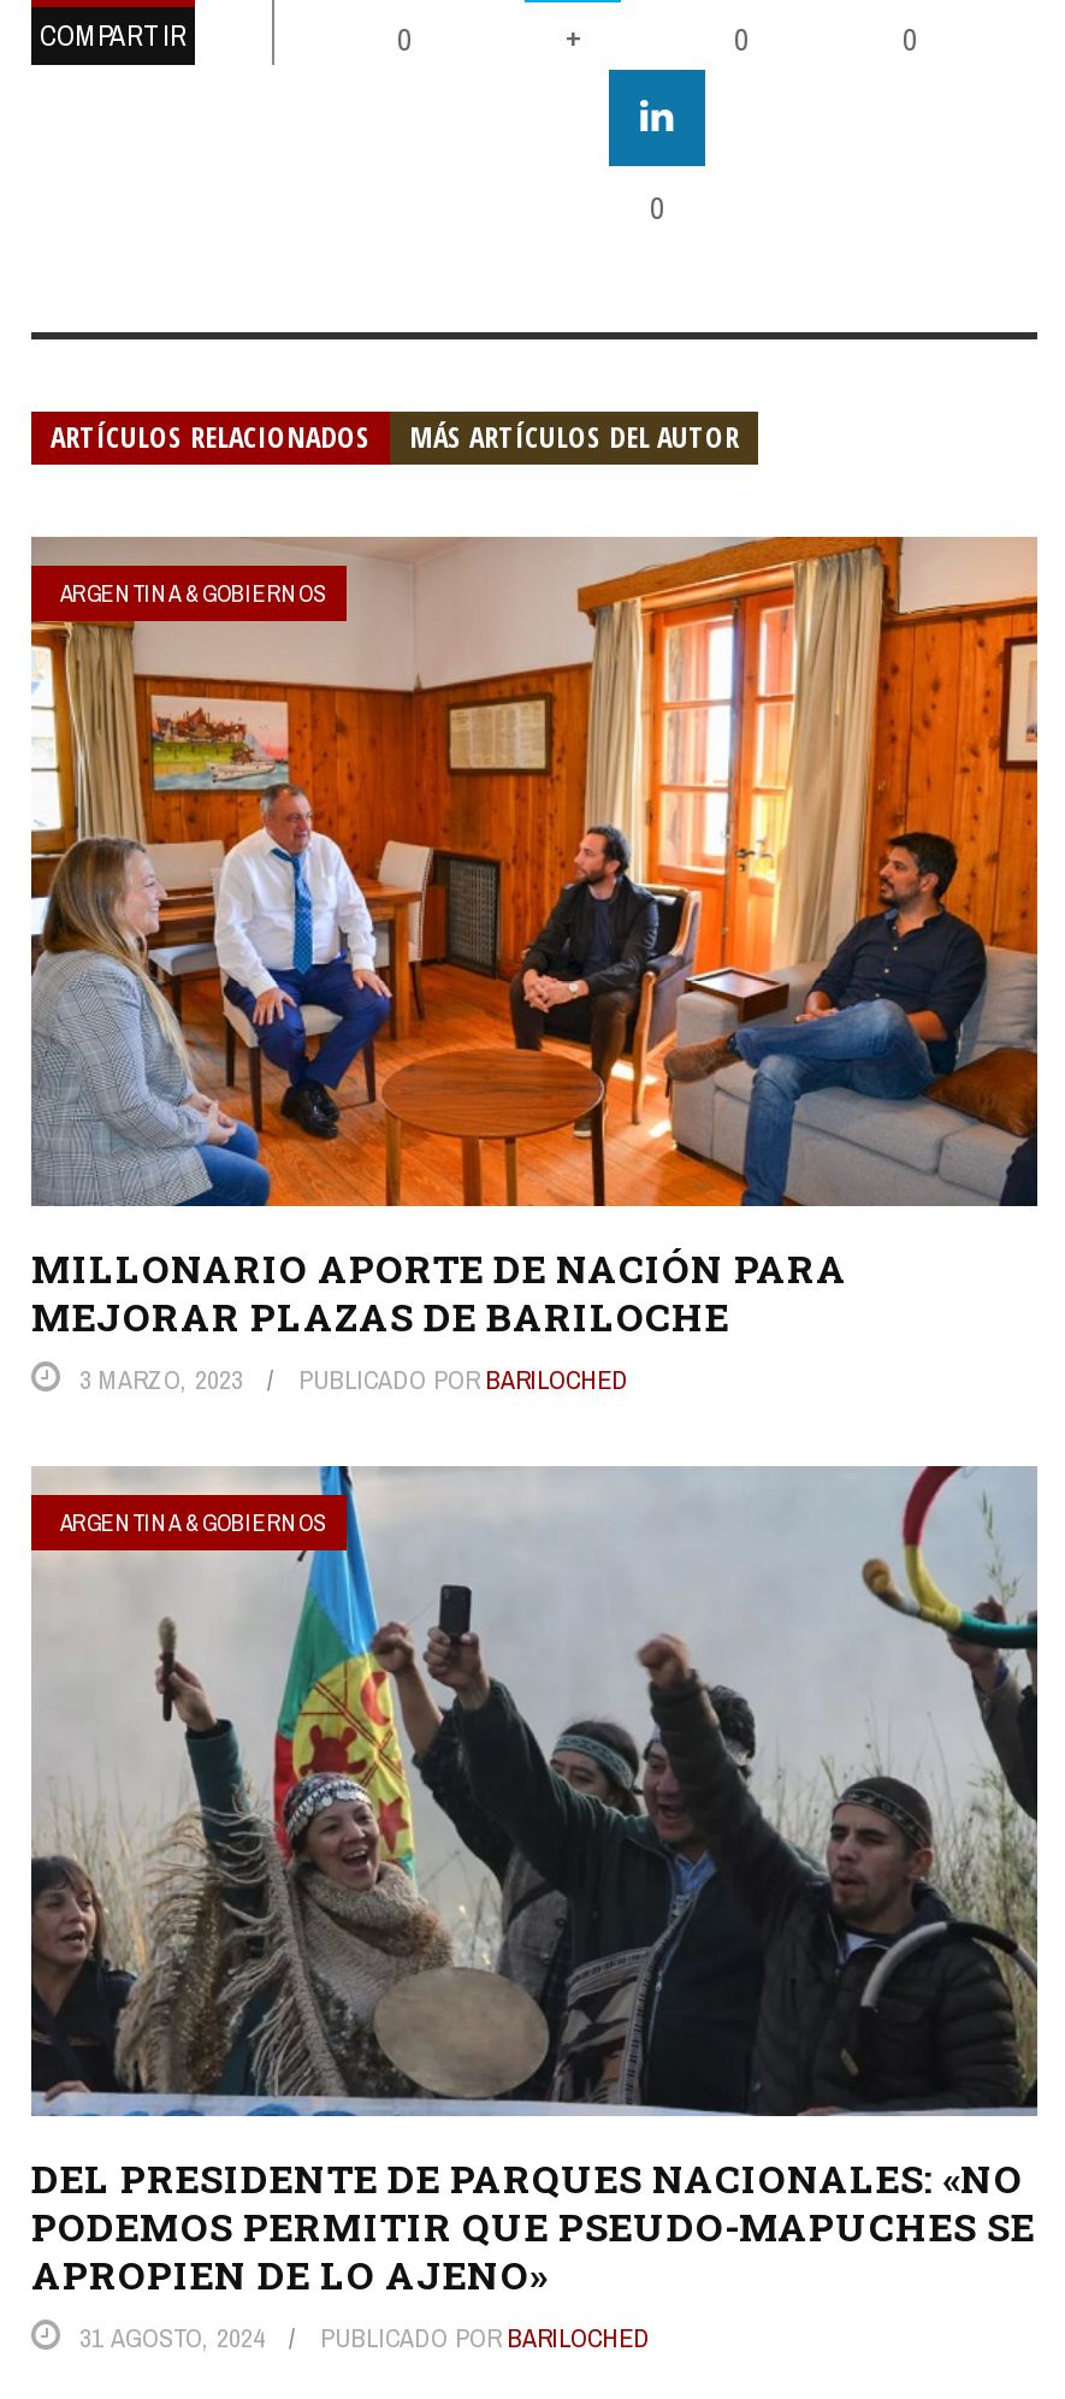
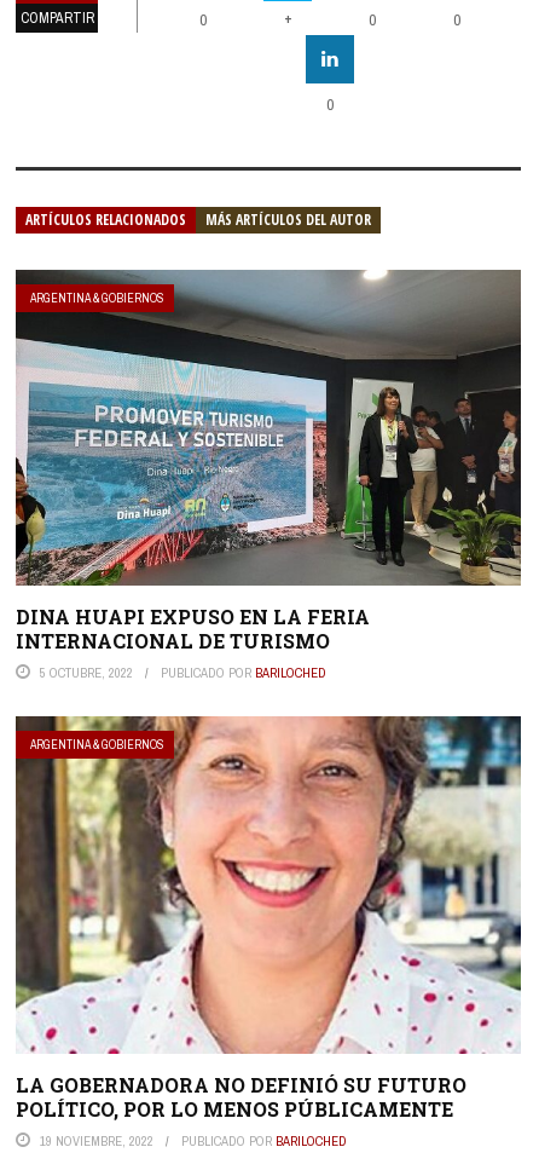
- [image]
- MILLONARIO APORTE DE NACIÓN PARA
- MEJORAR PLAZAS DE BARILOCHE
- 3 MARZO, 2023
+ [image]
+ DINA HUAPI EXPUSO EN LA FERIA
+ INTERNACIONAL DE TURISMO
+ 5 OCTUBRE, 2022

- [image]
- DEL PRESIDENTE DE PARQUES NACIONALES: «NO
- PODEMOS PERMITIR QUE PSEUDO-MAPUCHES SE
- APROPIEN DE LO AJENO»
- 31 AGOSTO, 2024
+ [image]
+ LA GOBERNADORA NO DEFINIÓ SU FUTURO
+ POLÍTICO, POR LO MENOS PÚBLICAMENTE
+ 19 NOVIEMBRE, 2022
